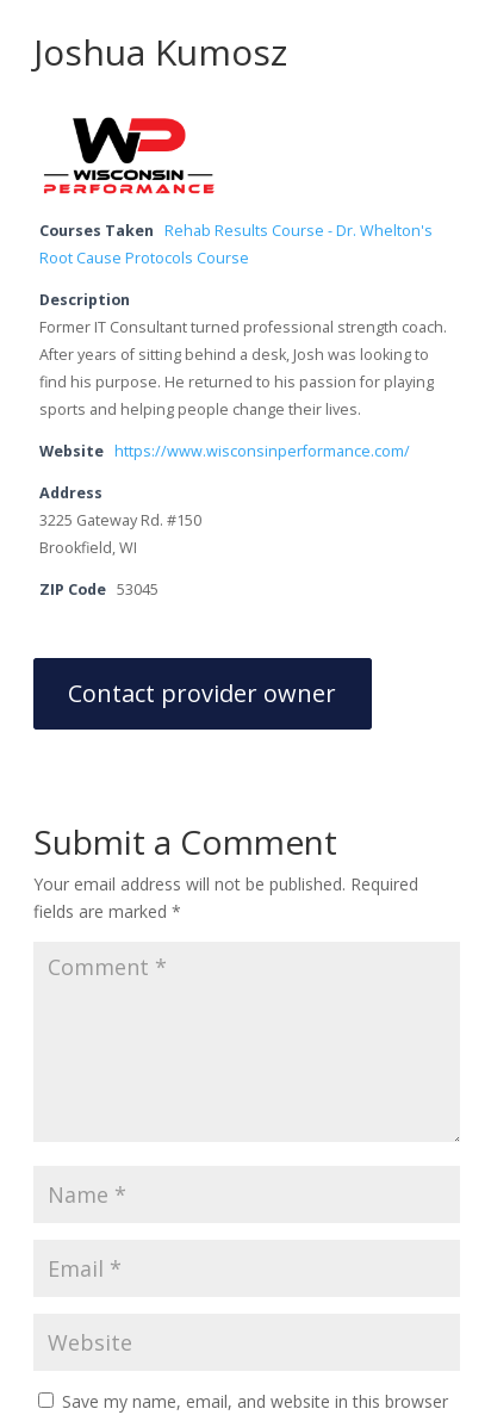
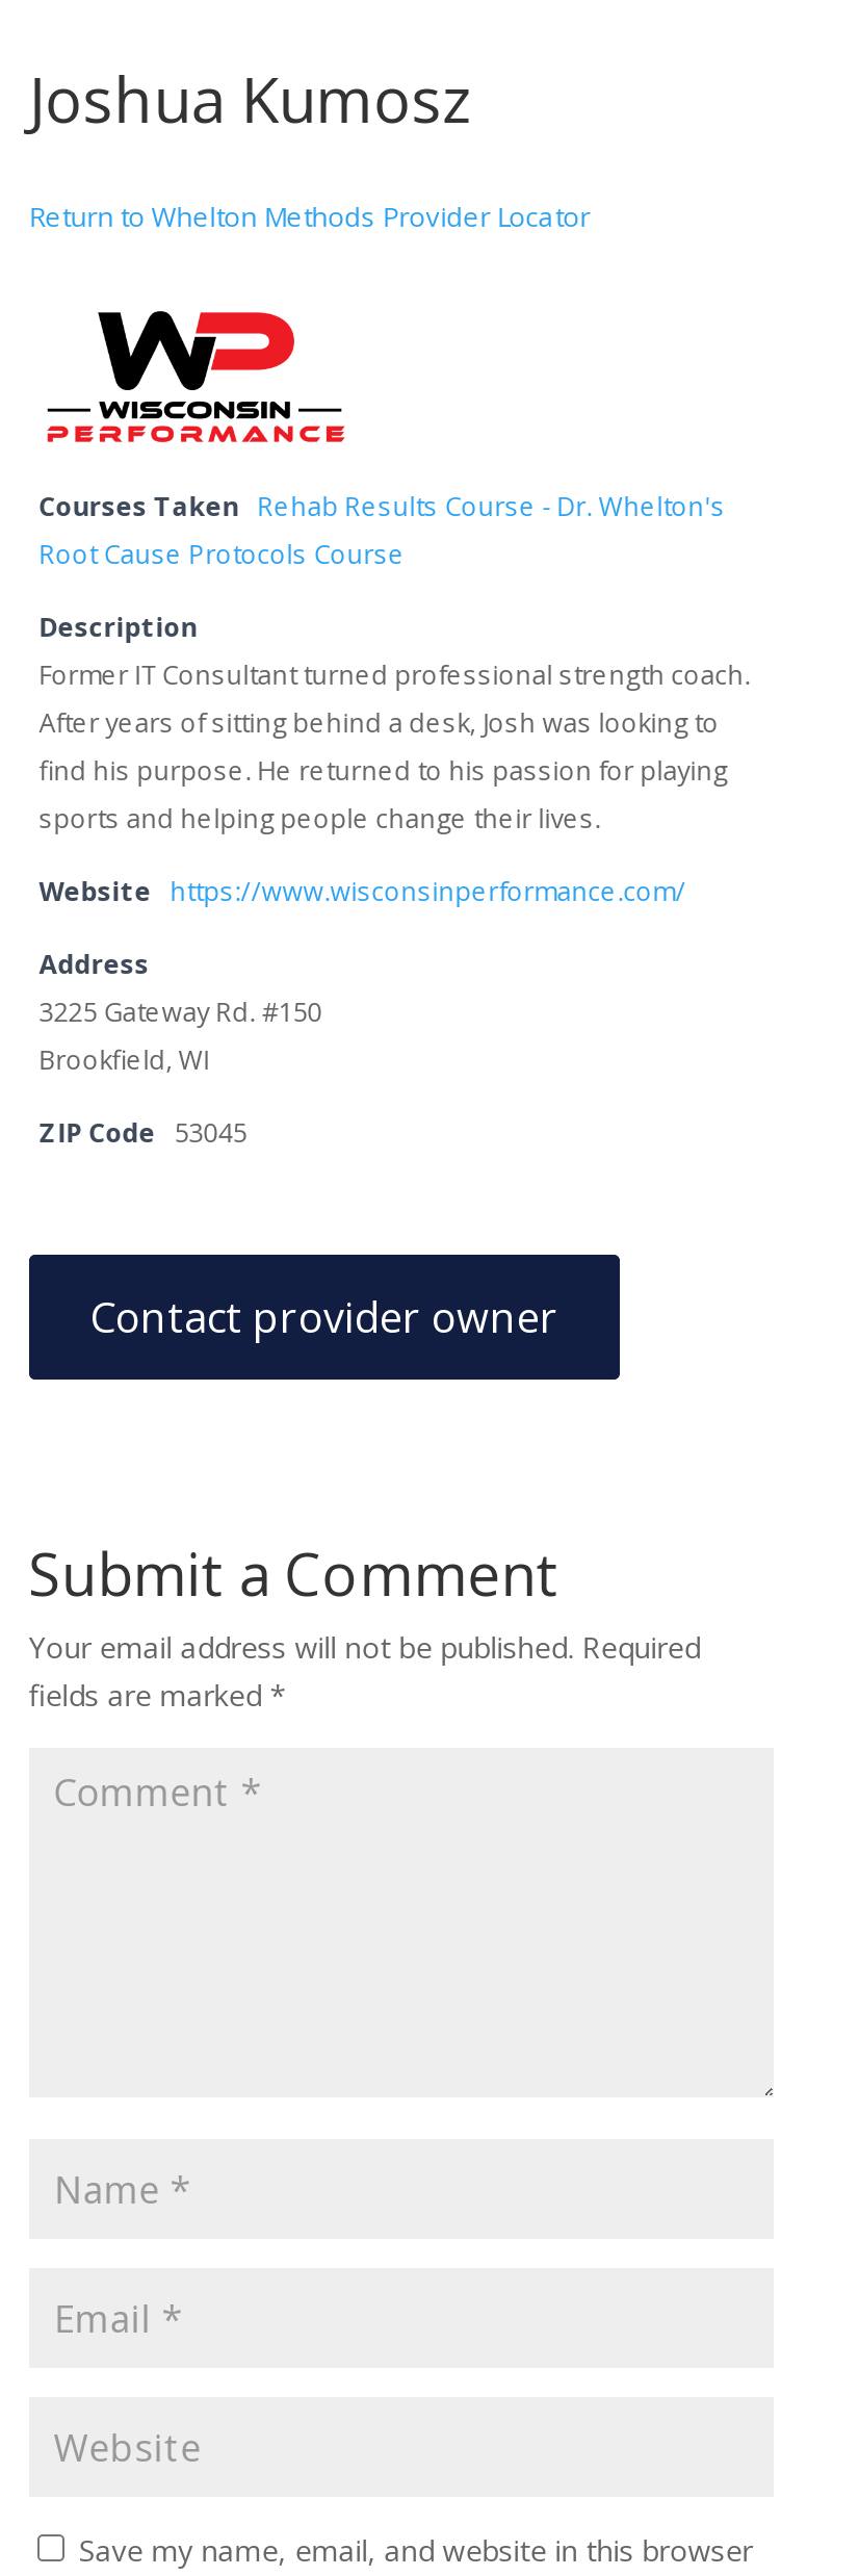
+ Return to Whelton Methods Provider Locator
